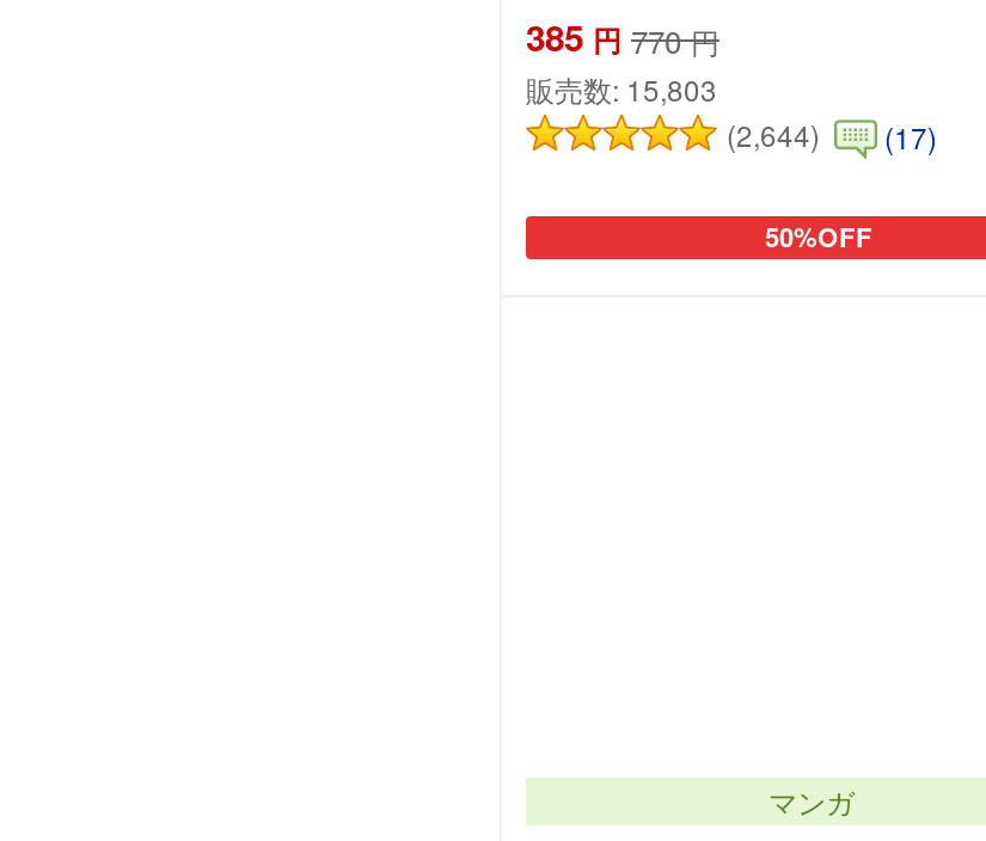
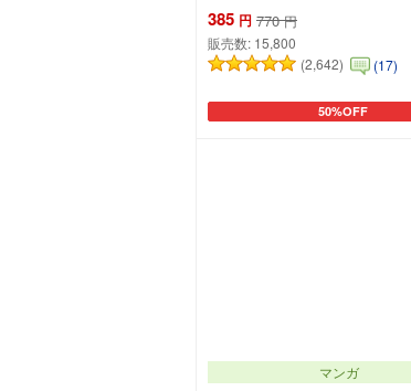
- 販売数: 15,803
+ 販売数: 15,800

- (2,644) (17)
+ (2,642) (17)
